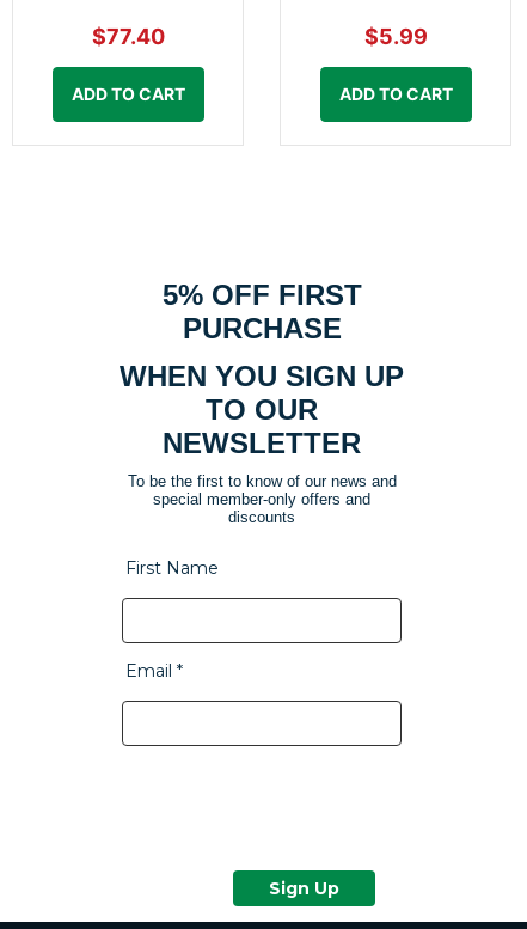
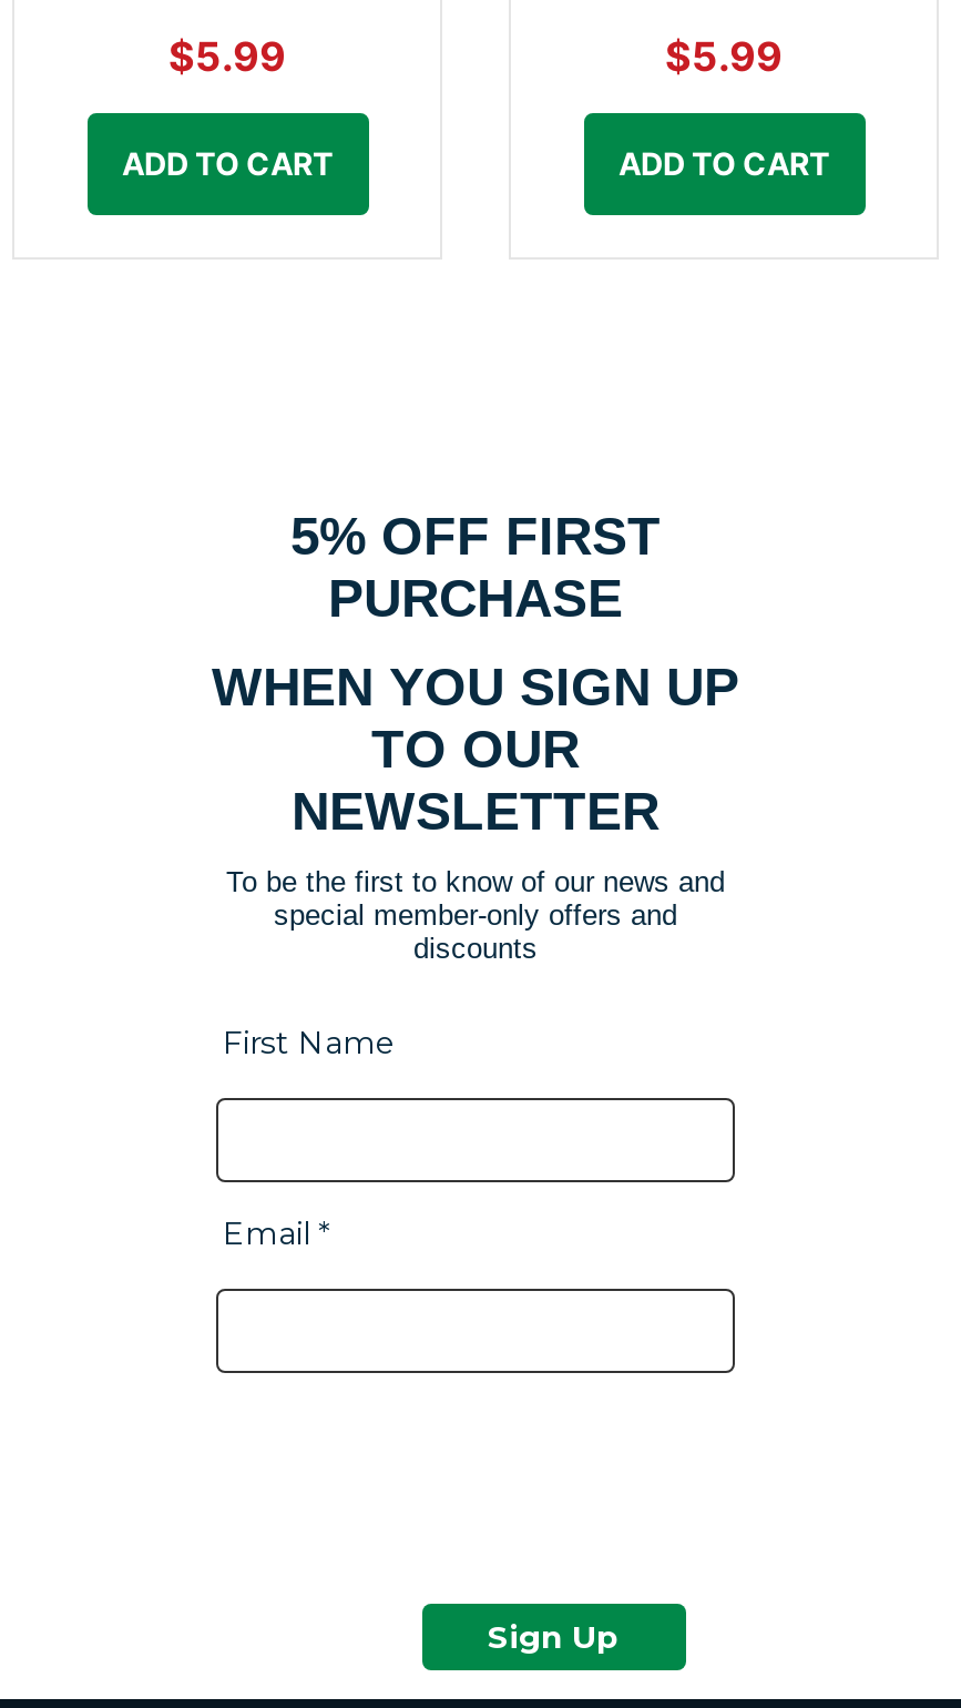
- $77.40
+ $5.99
